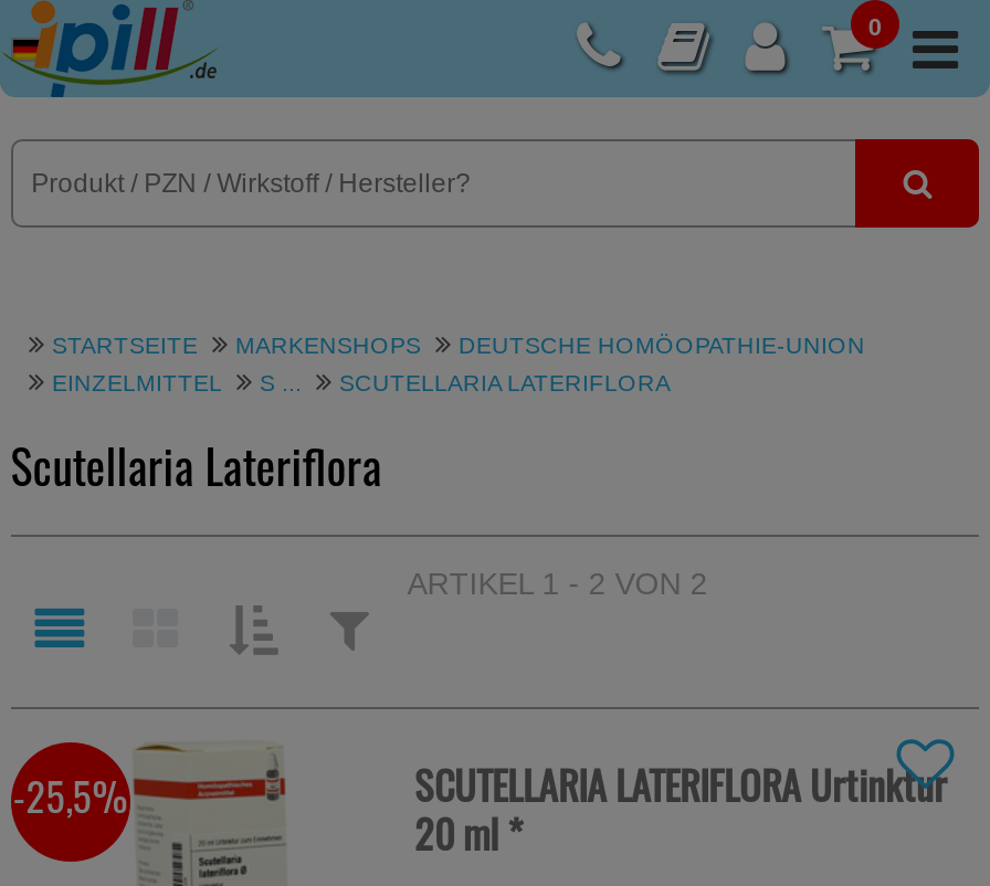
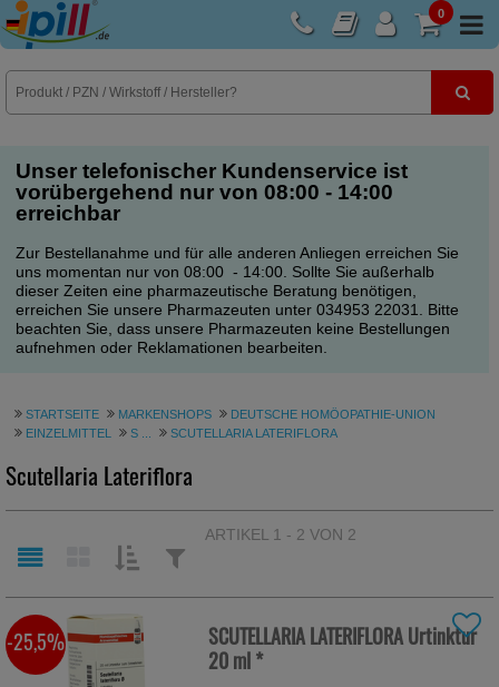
+ Unser telefonischer Kundenservice ist
+ vorübergehend nur von 08:00 - 14:00
+ erreichbar
+ Zur Bestellanahme und für alle anderen Anliegen erreichen Sie
+ uns momentan nur von 08:00 - 14:00. Sollte Sie außerhalb
+ dieser Zeiten eine pharmazeutische Beratung benötigen,
+ erreichen Sie unsere Pharmazeuten unter 034953 22031. Bitte
+ beachten Sie, dass unsere Pharmazeuten keine Bestellungen
+ aufnehmen oder Reklamationen bearbeiten.
